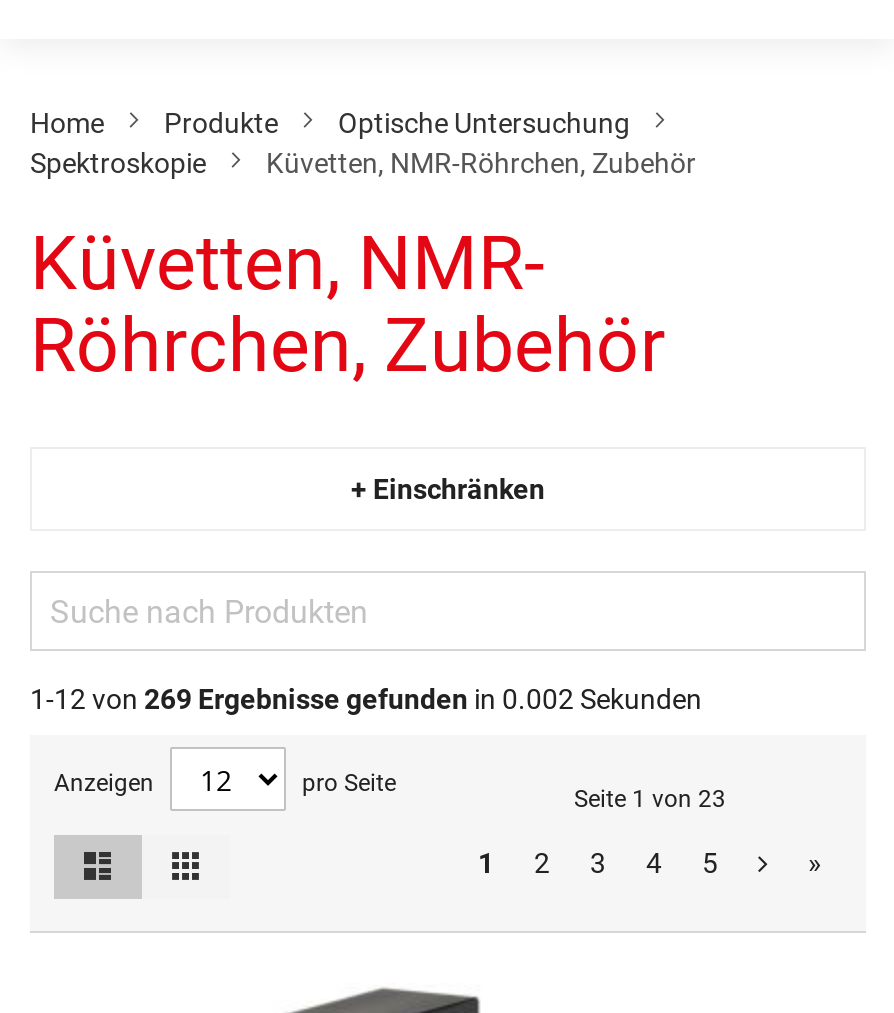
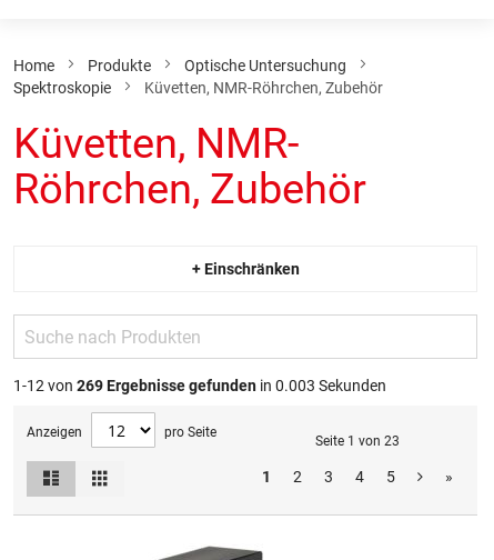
- 1-12 von 269 Ergebnisse gefunden in 0.002 Sekunden
+ 1-12 von 269 Ergebnisse gefunden in 0.003 Sekunden
